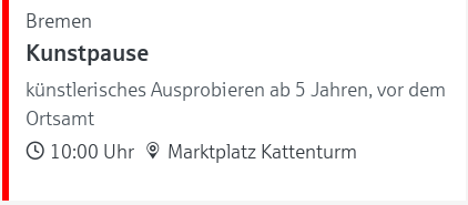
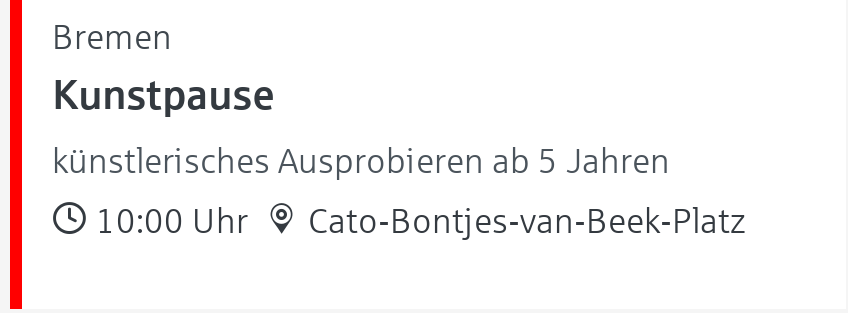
- künstlerisches Ausprobieren ab 5 Jahren, vor dem
- Ortsamt
+ künstlerisches Ausprobieren ab 5 Jahren

- Marktplatz Kattenturm
+ Cato-Bontjes-van-Beek-Platz
